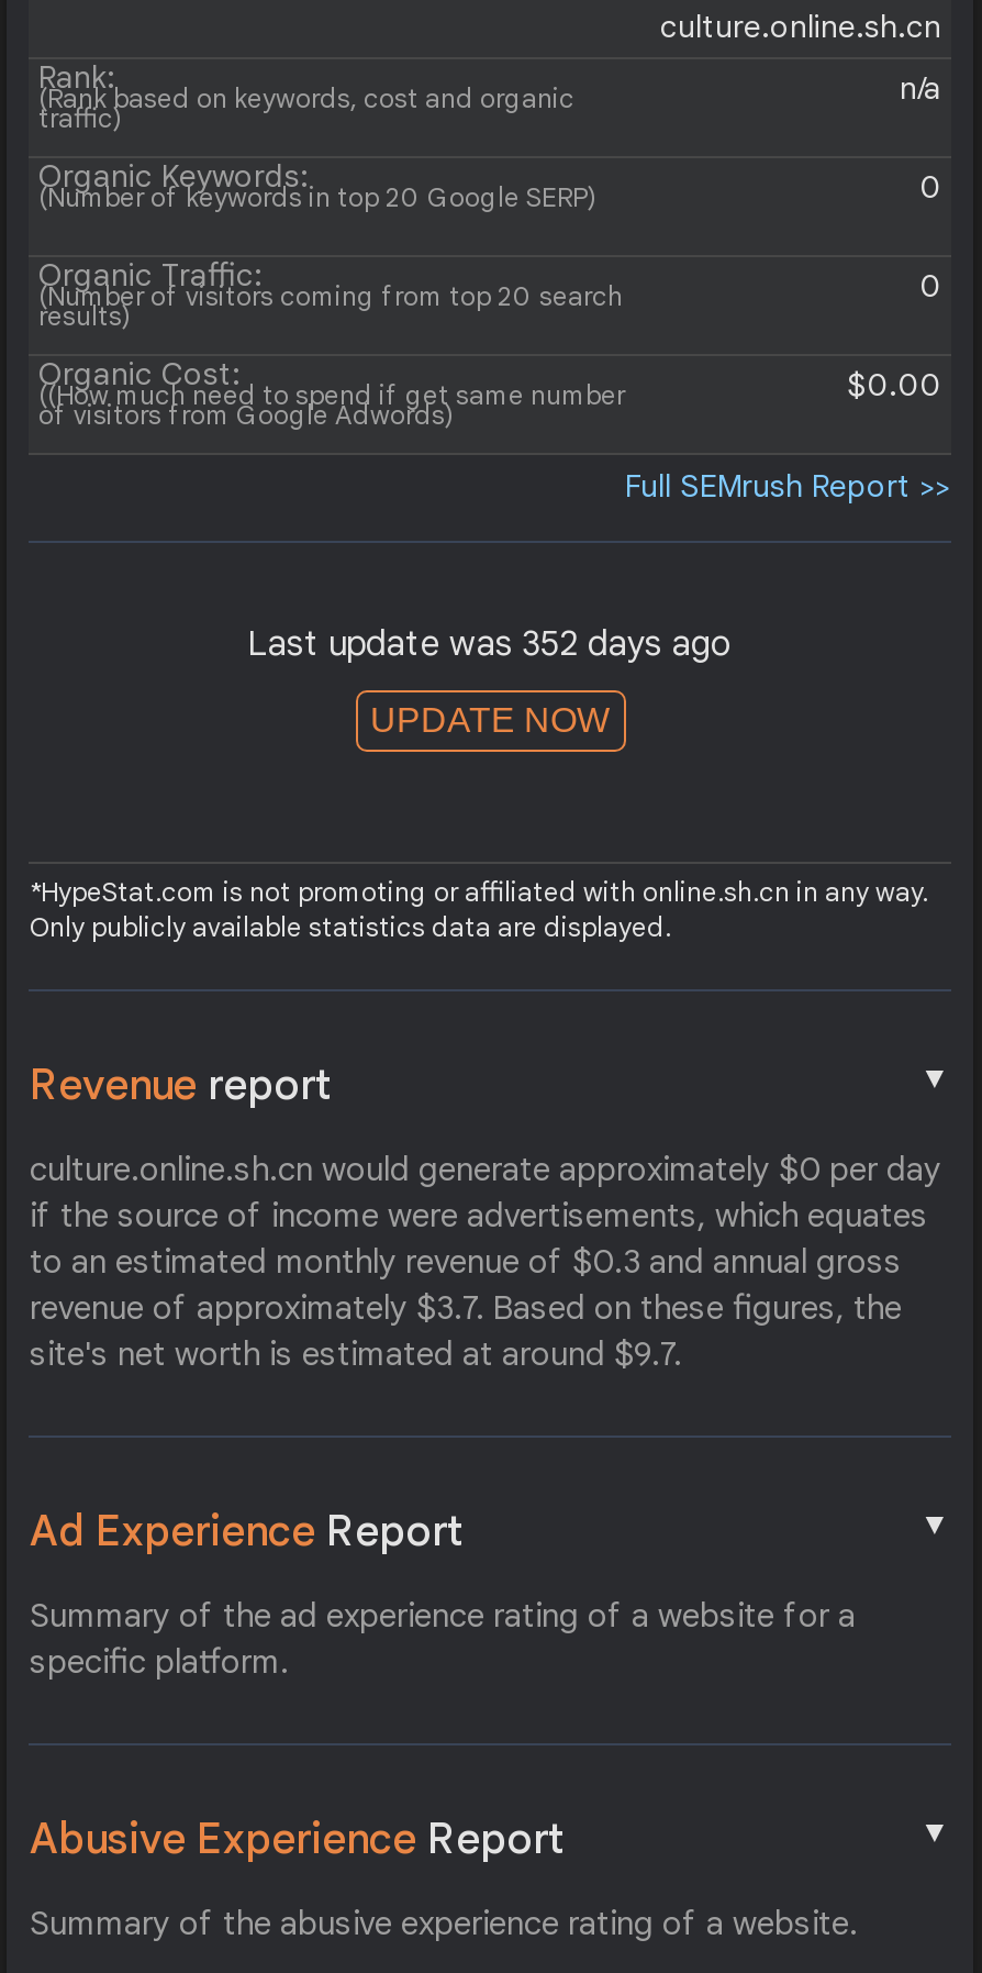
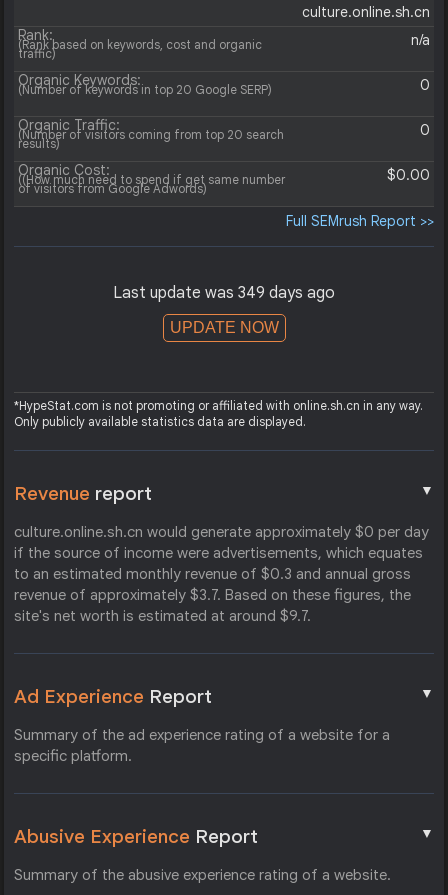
- Last update was 352 days ago
+ Last update was 349 days ago
